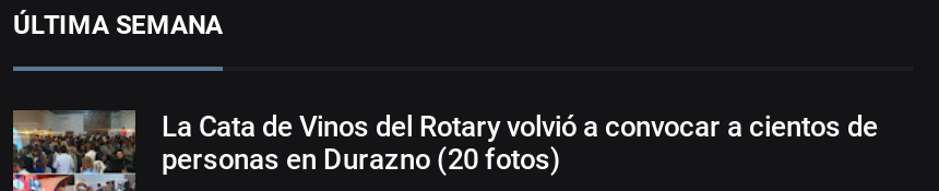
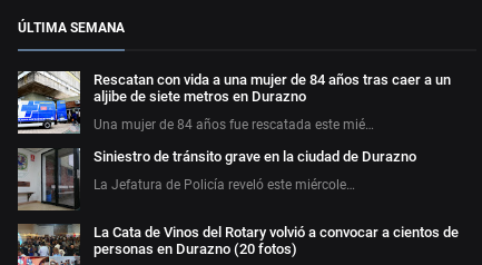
+ [image]
+ Rescatan con vida a una mujer de 84 años tras caer a un
+ aljibe de siete metros en Durazno
+ Una mujer de 84 años fue rescatada este mié…
+ Siniestro de tránsito grave en la ciudad de Durazno
+ La Jefatura de Policía reveló este miércole…

+ [image]
